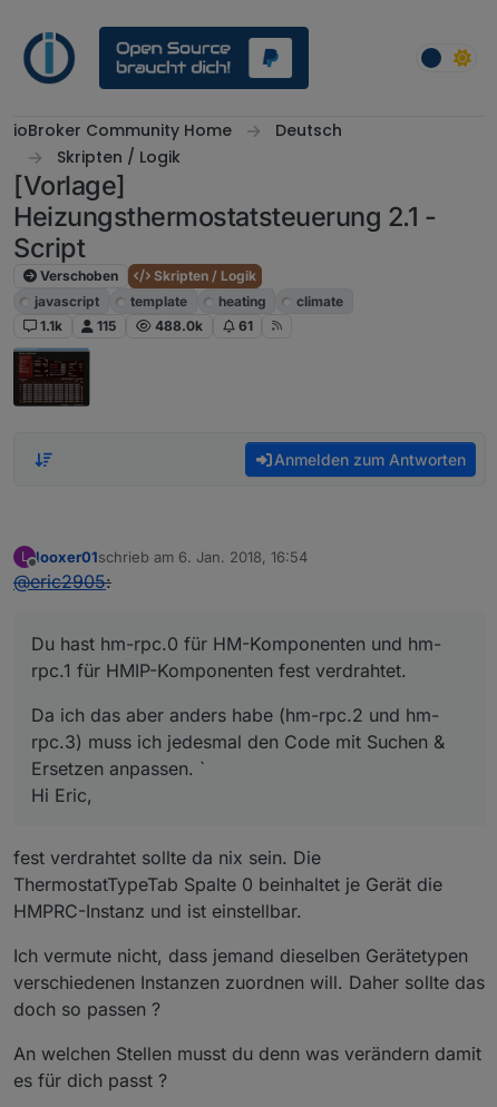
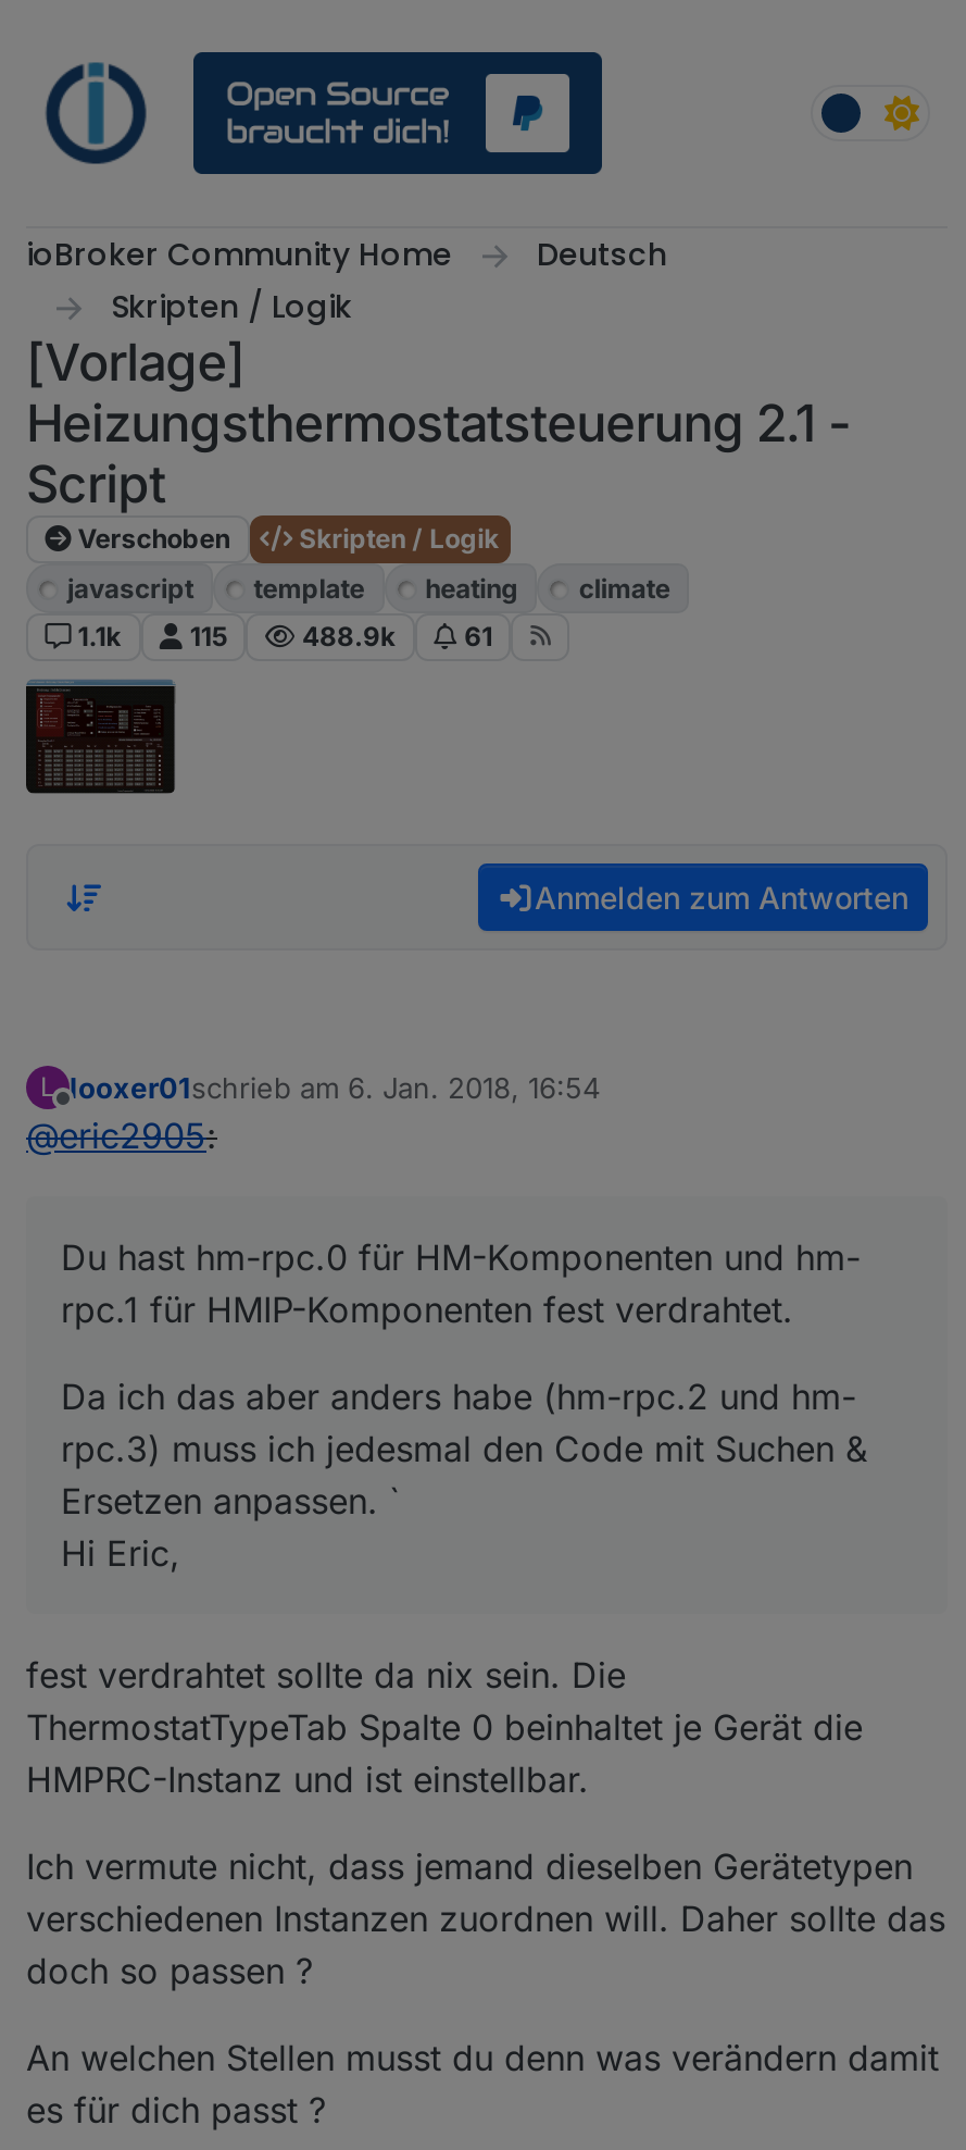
- 488.0k
+ 488.9k
